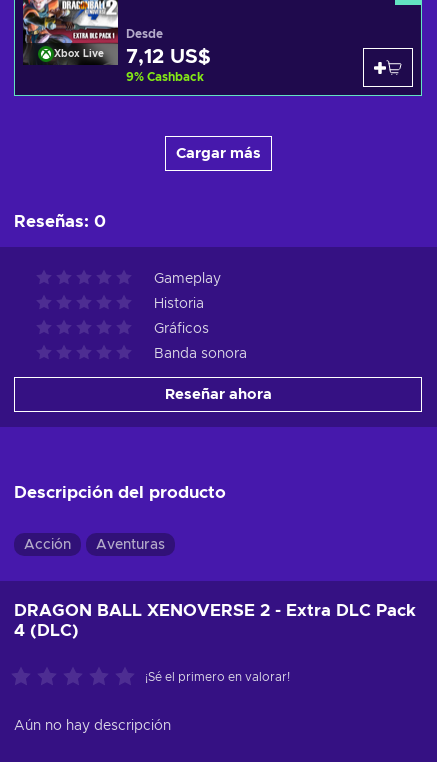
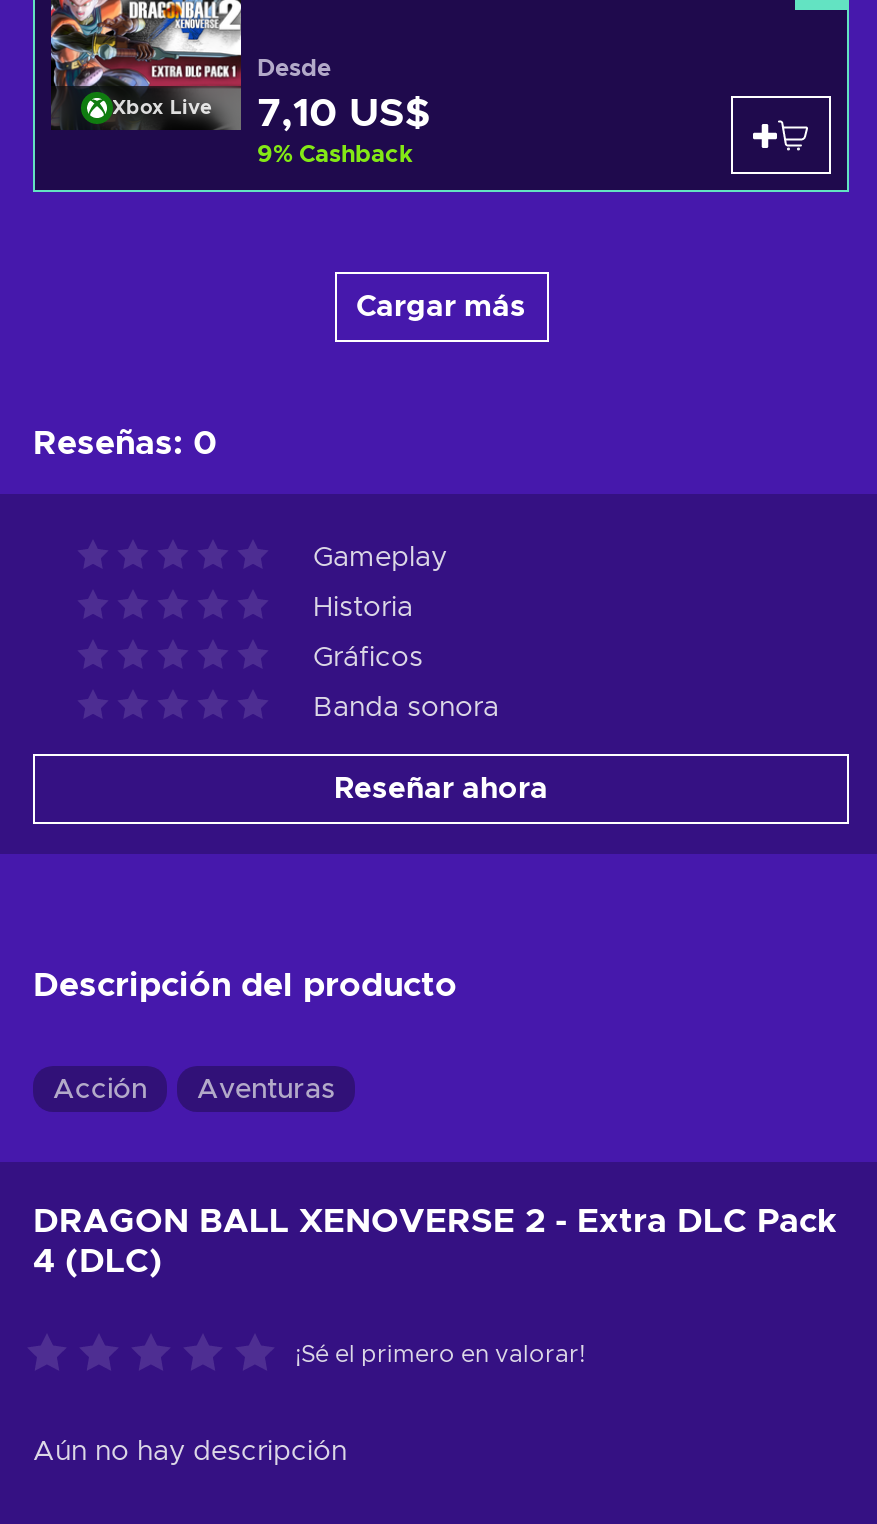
- 7,12 US$
+ 7,10 US$
